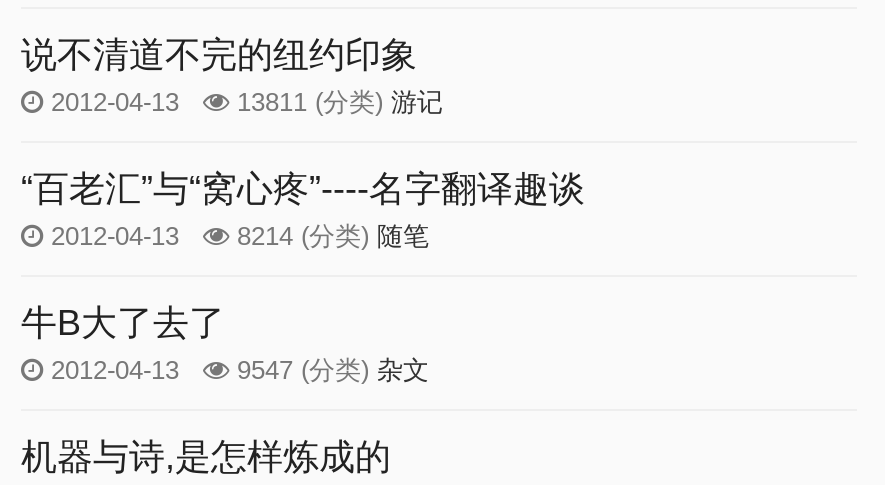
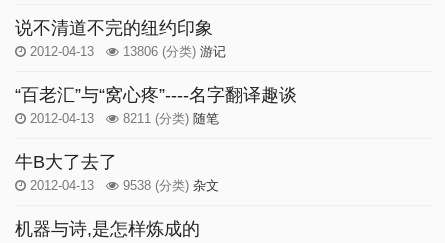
- 2012-04-13 13811 (分类)游记
+ 2012-04-13 13806 (分类)游记

- 2012-04-13 8214 (分类)随笔
+ 2012-04-13 8211 (分类)随笔

- 2012-04-13 9547 (分类)杂文
+ 2012-04-13 9538 (分类)杂文
